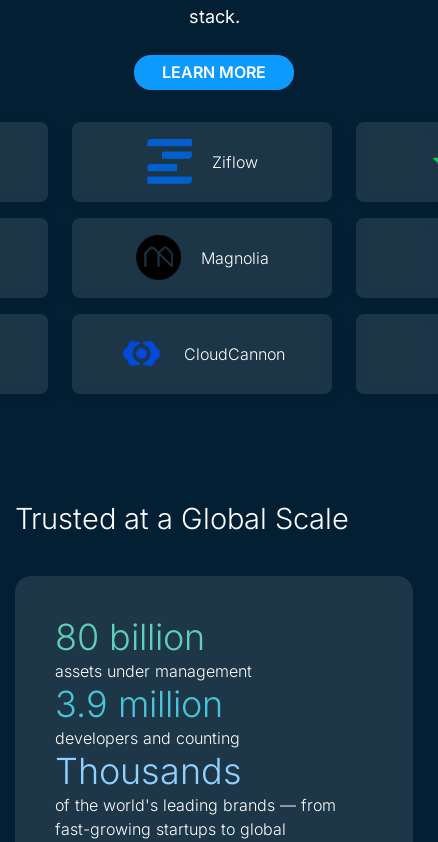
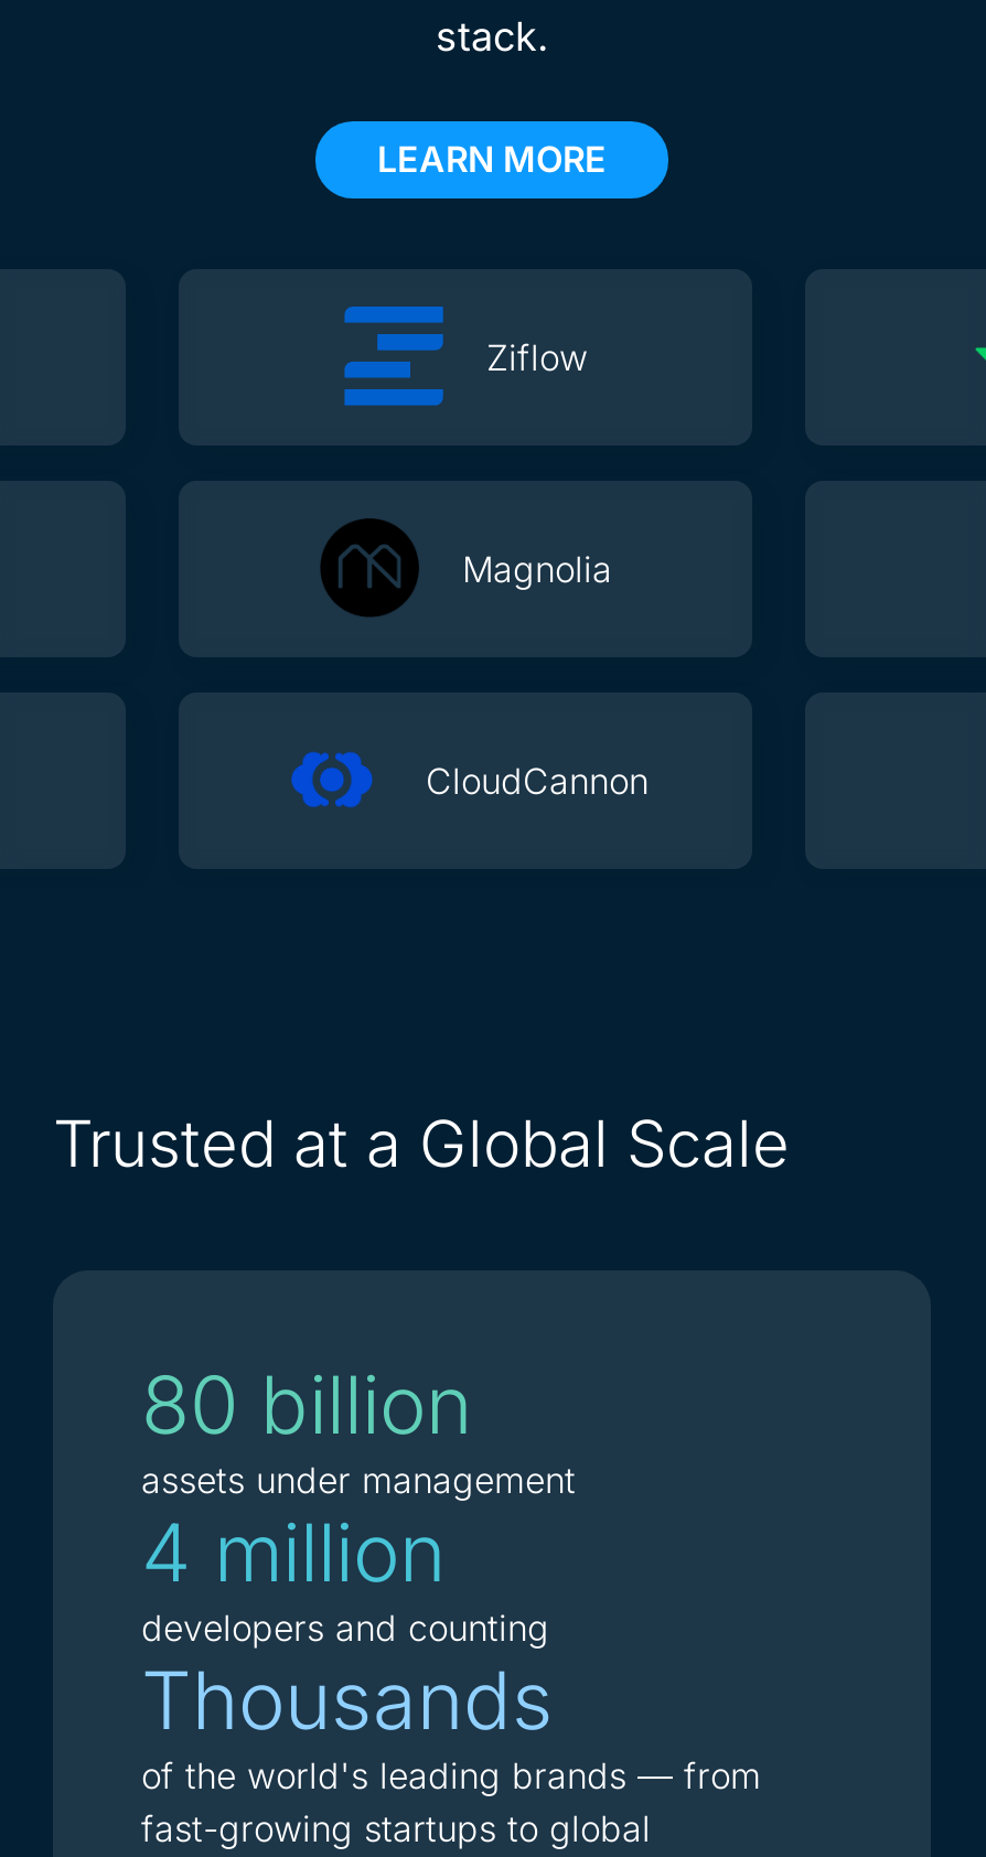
- 3.9 million
+ 4 million
